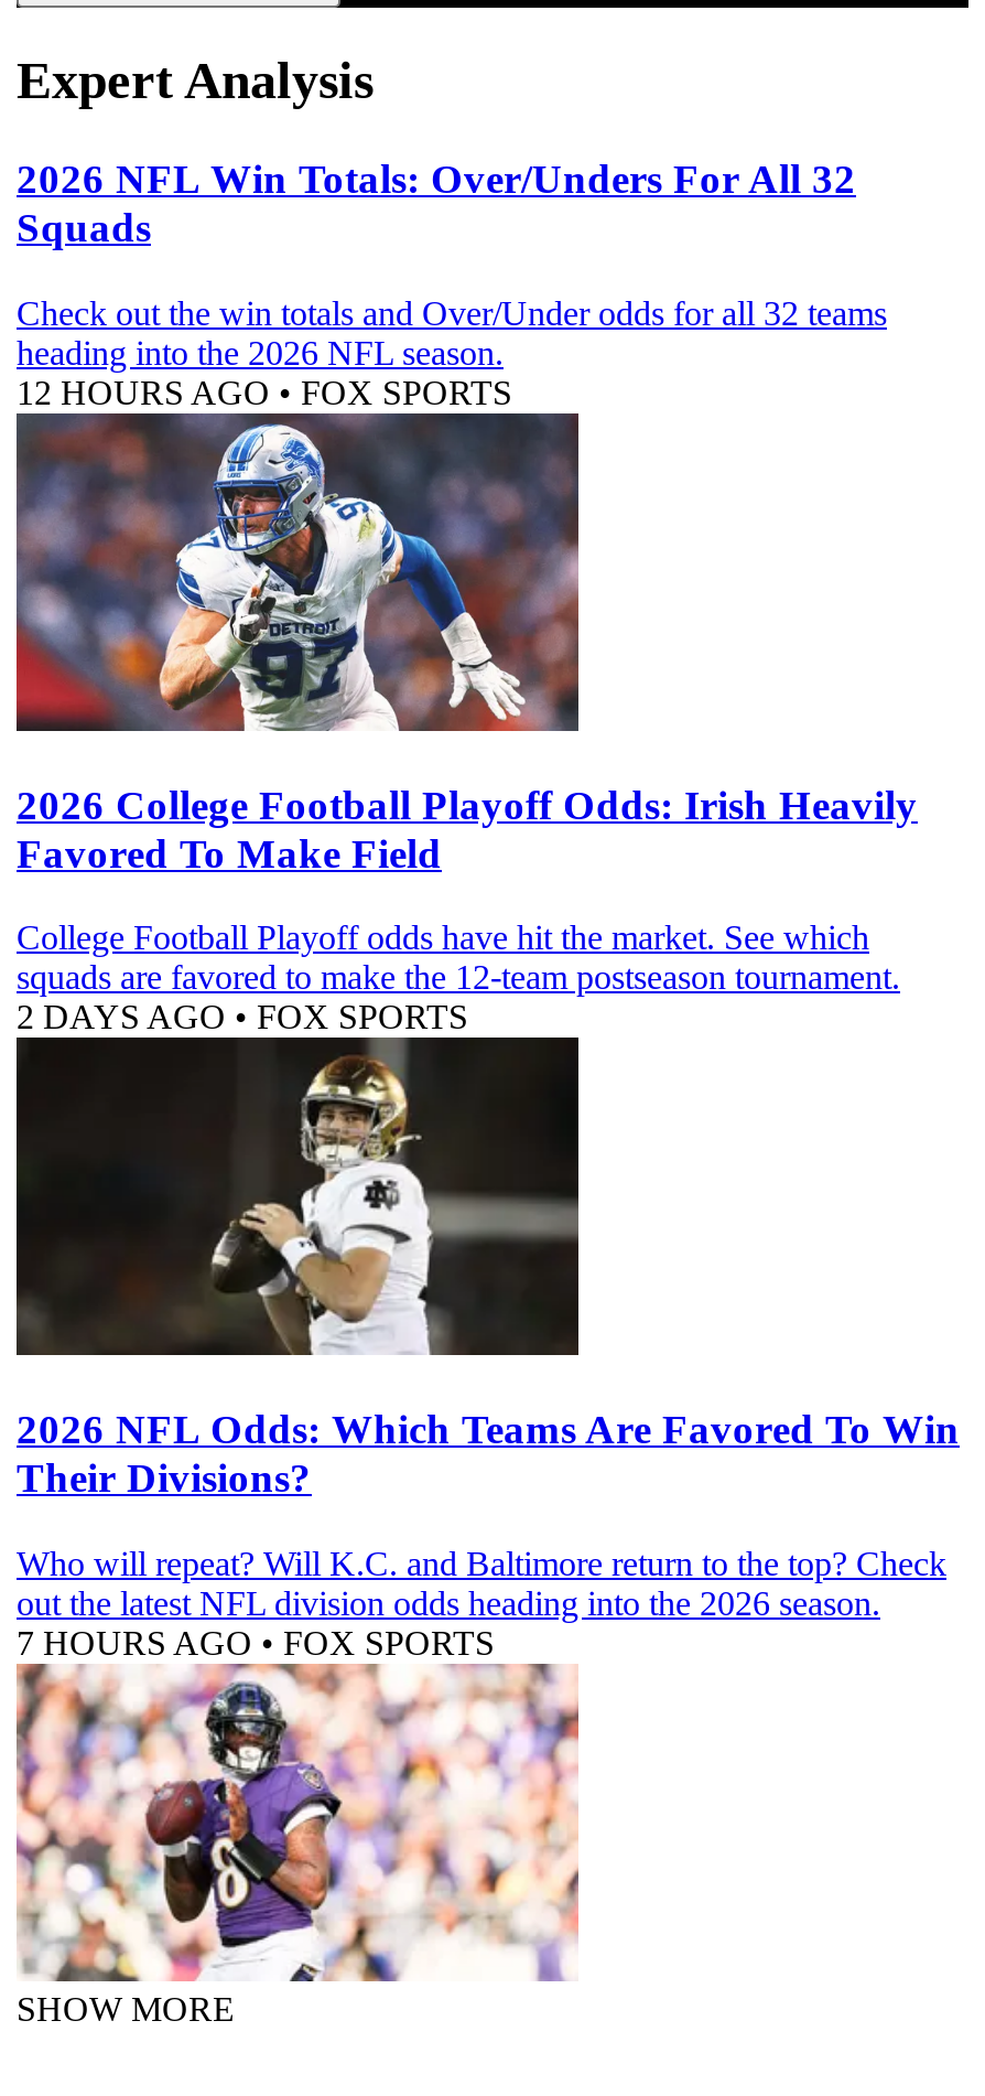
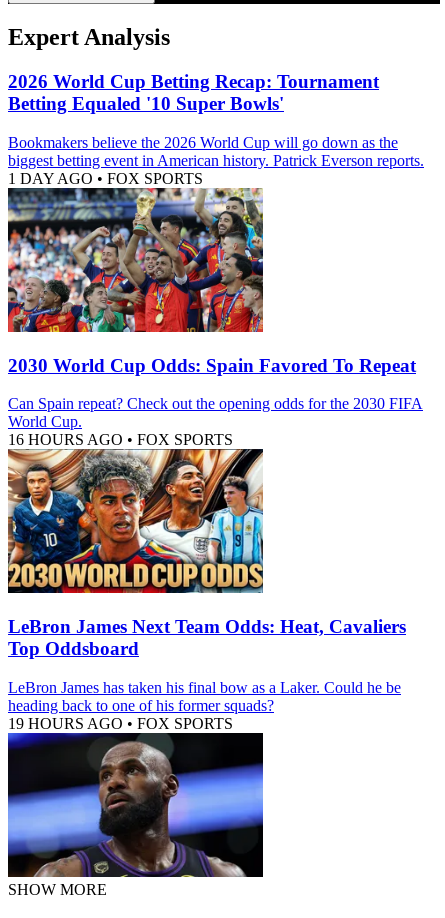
- 2026 NFL Win Totals: Over/Unders For All 32
- Squads
+ 2026 World Cup Betting Recap: Tournament
+ Betting Equaled '10 Super Bowls'

- Check out the win totals and Over/Under odds for all 32 teams
- heading into the 2026 NFL season.
- 12 HOURS AGO • FOX SPORTS
+ Bookmakers believe the 2026 World Cup will go down as the
+ biggest betting event in American history. Patrick Everson reports.
+ 1 DAY AGO • FOX SPORTS

- [image]
- 2026 College Football Playoff Odds: Irish Heavily
- Favored To Make Field
+ [image]
+ 2030 World Cup Odds: Spain Favored To Repeat

- College Football Playoff odds have hit the market. See which
- squads are favored to make the 12-team postseason tournament.
- 2 DAYS AGO • FOX SPORTS
+ Can Spain repeat? Check out the opening odds for the 2030 FIFA
+ World Cup.
+ 16 HOURS AGO • FOX SPORTS

- [image]
- 2026 NFL Odds: Which Teams Are Favored To Win
- Their Divisions?
+ [image]
+ LeBron James Next Team Odds: Heat, Cavaliers
+ Top Oddsboard

- Who will repeat? Will K.C. and Baltimore return to the top? Check
- out the latest NFL division odds heading into the 2026 season.
- 7 HOURS AGO • FOX SPORTS
+ LeBron James has taken his final bow as a Laker. Could he be
+ heading back to one of his former squads?
+ 19 HOURS AGO • FOX SPORTS

- [image]
+ [image]
